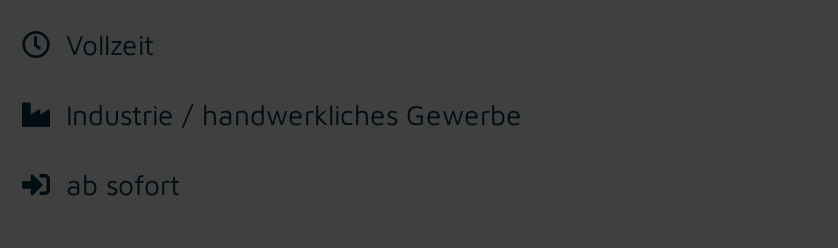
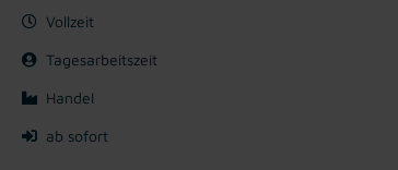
- Industrie / handwerkliches Gewerbe
+ Tagesarbeitszeit
+ Handel
